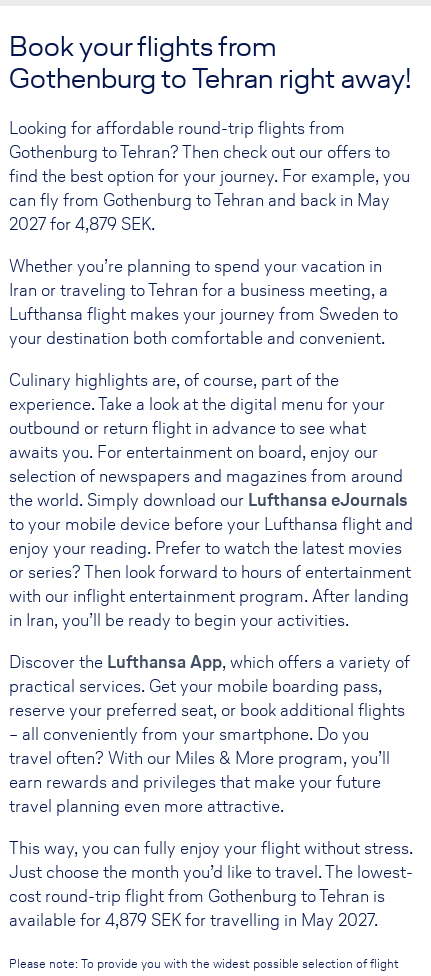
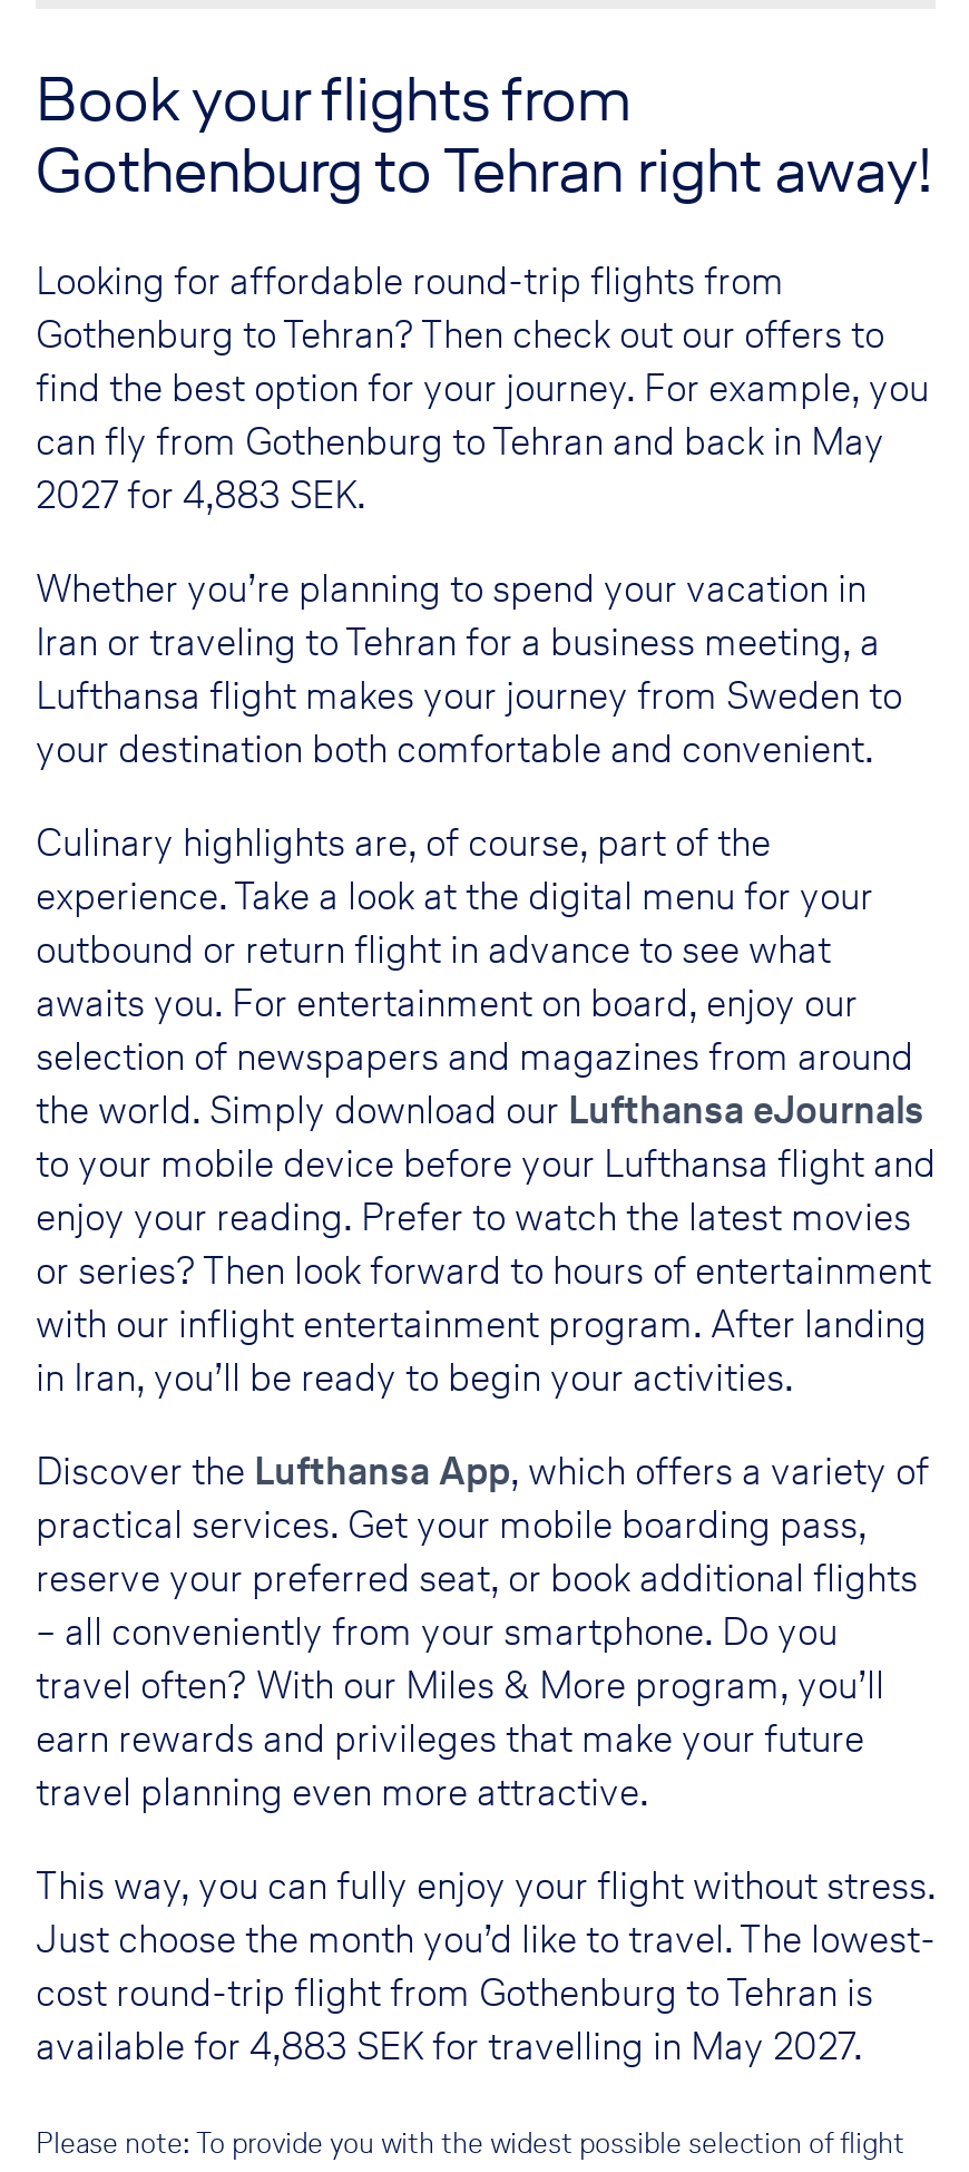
- 2027 for 4,879 SEK.
+ 2027 for 4,883 SEK.

- available for 4,879 SEK for travelling in May 2027.
+ available for 4,883 SEK for travelling in May 2027.
